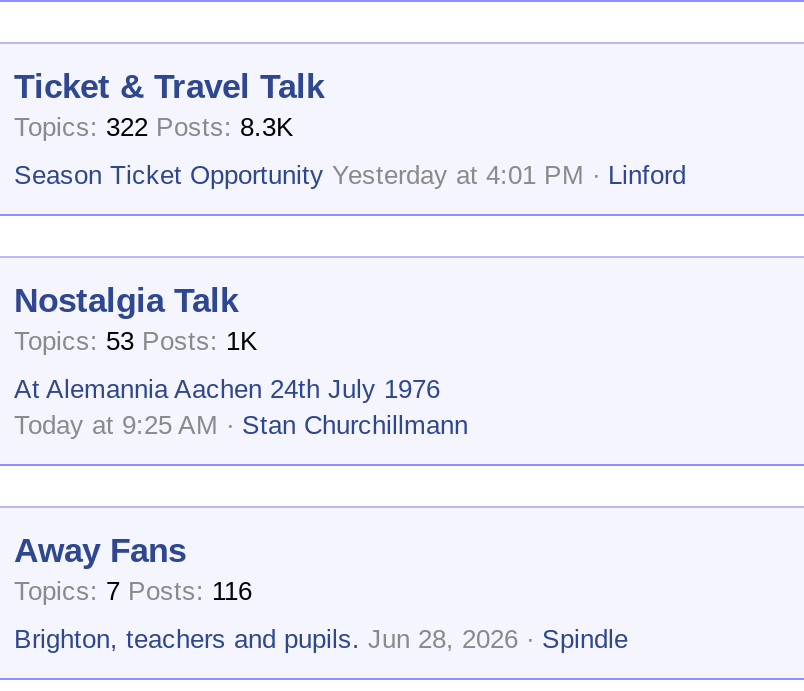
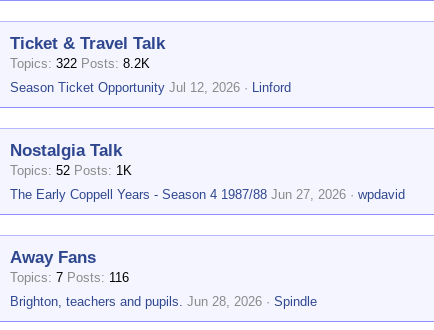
- Topics 322 Posts 8.3K
+ Topics 322 Posts 8.2K

- Season Ticket Opportunity Yesterday at 4:01 PM
+ Season Ticket Opportunity Jul 12, 2026

- Topics 53 Posts 1K
+ Topics 52 Posts 1K

- At Alemannia Aachen 24th July 1976
- Today at 9:25 AM
- Stan Churchillmann
+ The Early Coppell Years - Season 4 1987/88 Jun 27, 2026
+ wpdavid
